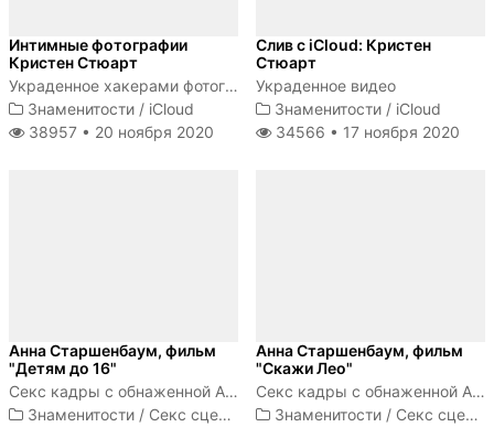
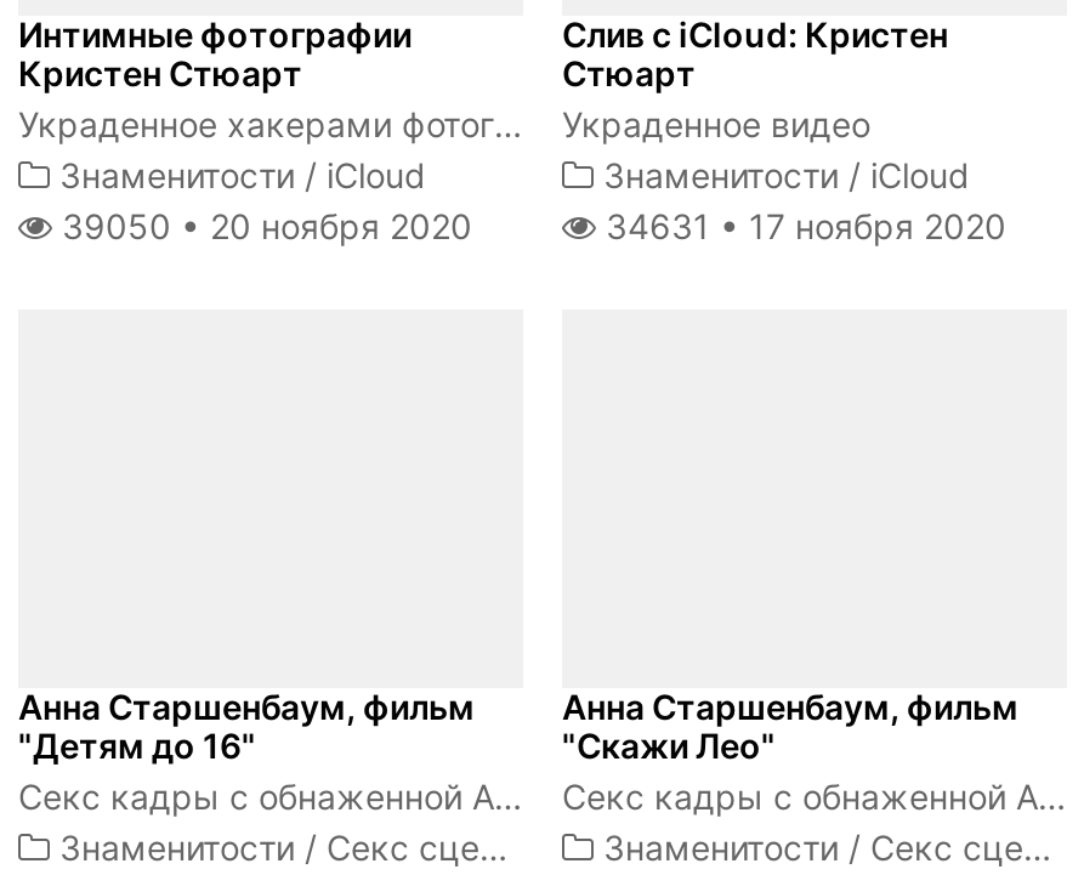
- 38957 • 20 ноября 2020
+ 39050 • 20 ноября 2020

- 34566 • 17 ноября 2020
+ 34631 • 17 ноября 2020
